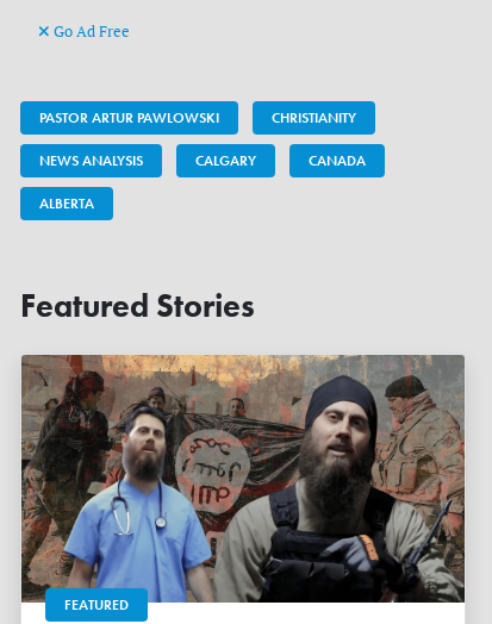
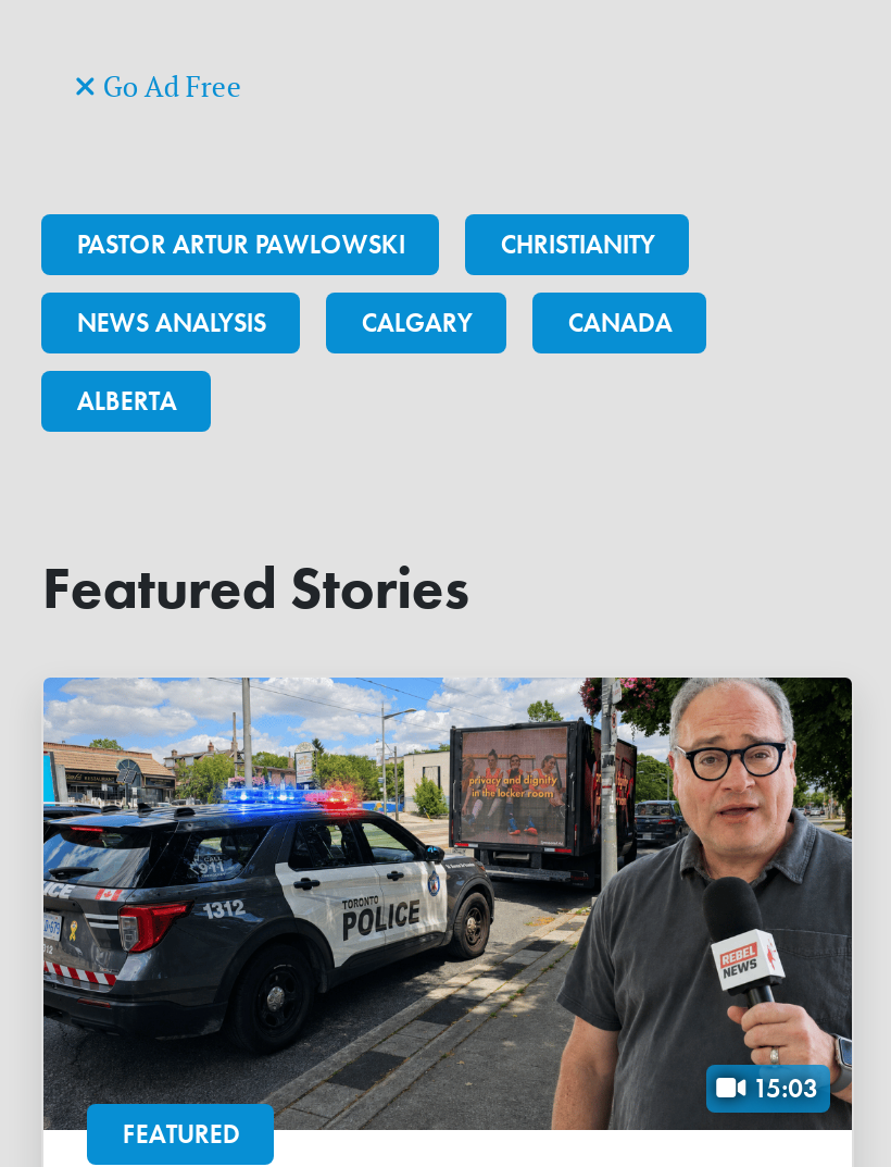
+ 15:03

- [image]
+ [image]
